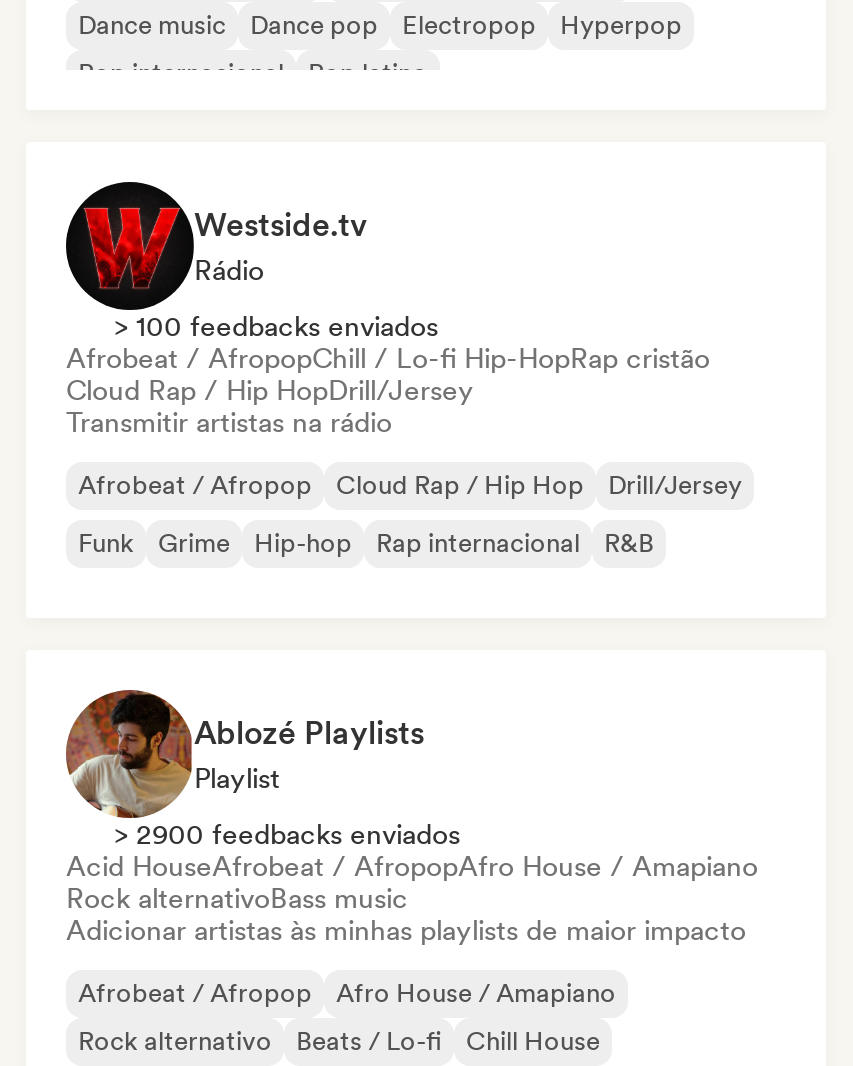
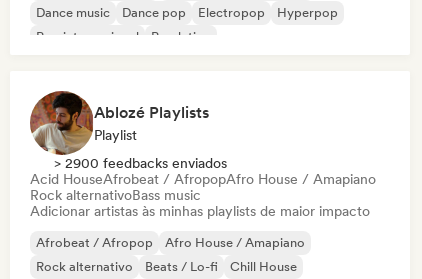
- [image]
- Westside.tv
- Rádio
- > 100 feedbacks enviados
- Afrobeat / AfropopChill / Lo-fi Hip-HopRap cristão
- Cloud Rap / Hip HopDrill/Jersey
- Transmitir artistas na rádio
- Afrobeat / Afropop
- Cloud Rap / Hip Hop
- Drill/Jersey
- Funk
- Grime
- Hip-hop
- Rap internacional
- R&B
